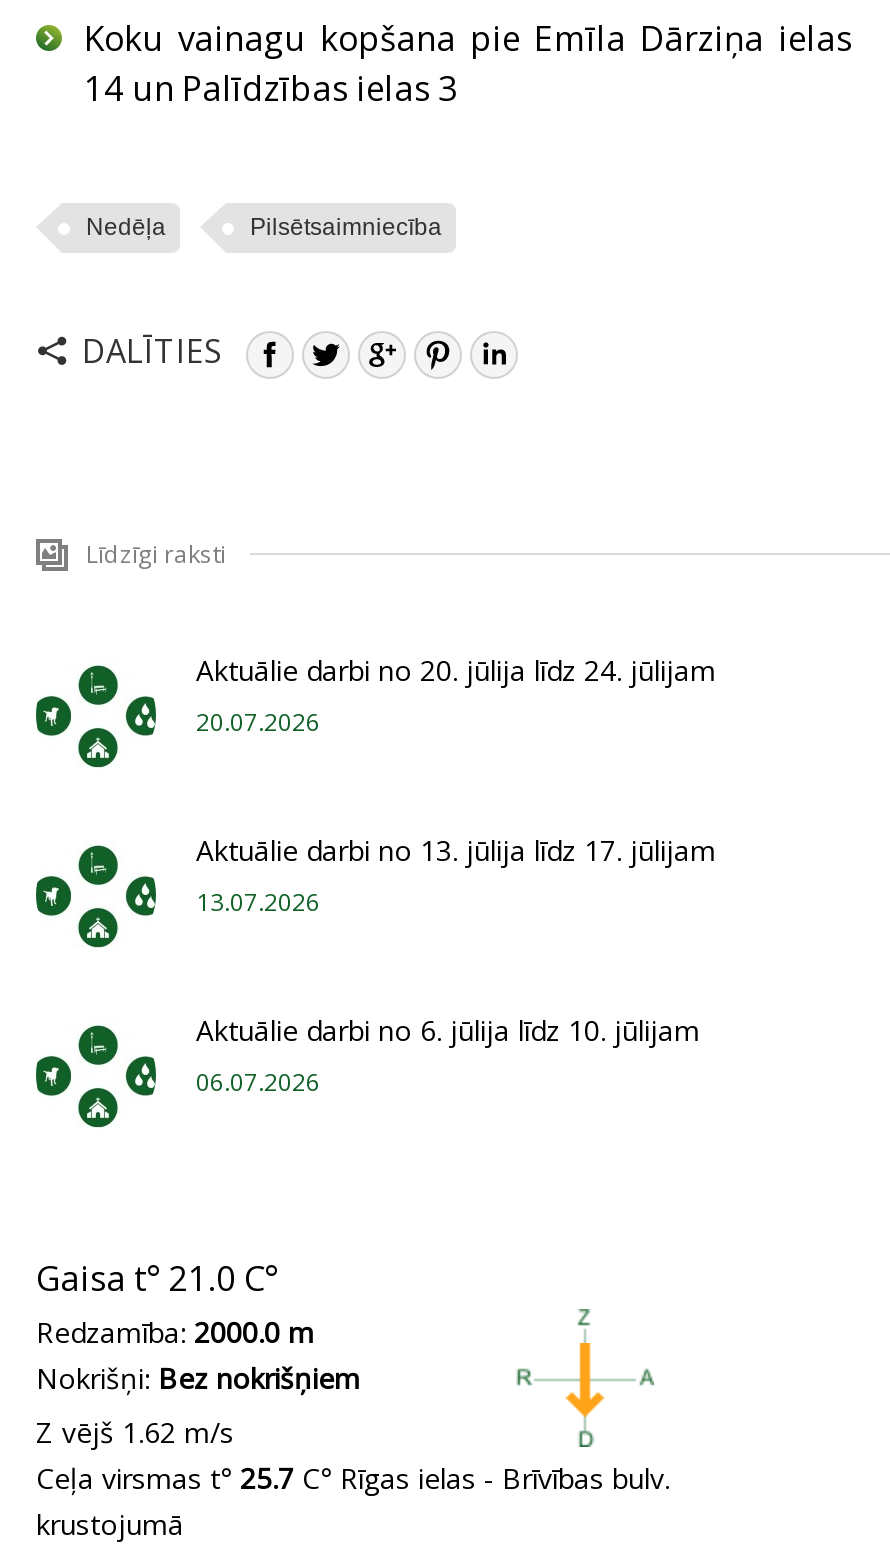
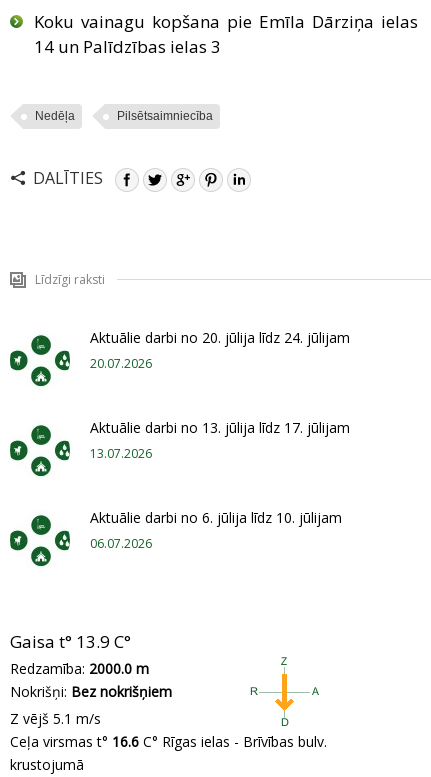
- Gaisa t° 21.0 C°
+ Gaisa t° 13.9 C°

- Z vējš 1.62 m/s
+ Z vējš 5.1 m/s

- Ceļa virsmas t° 25.7 C° Rīgas ielas - Brīvības bulv.
+ Ceļa virsmas t° 16.6 C° Rīgas ielas - Brīvības bulv.
